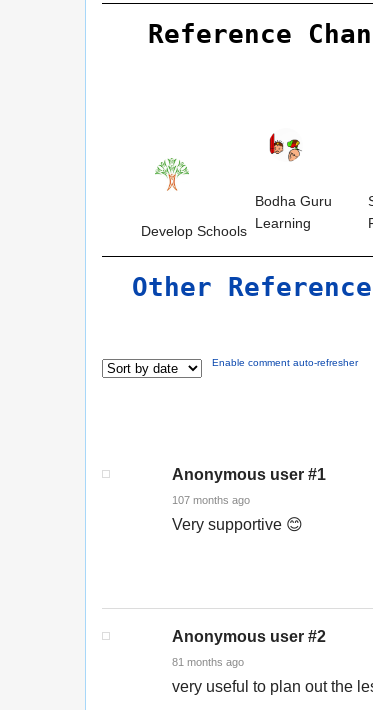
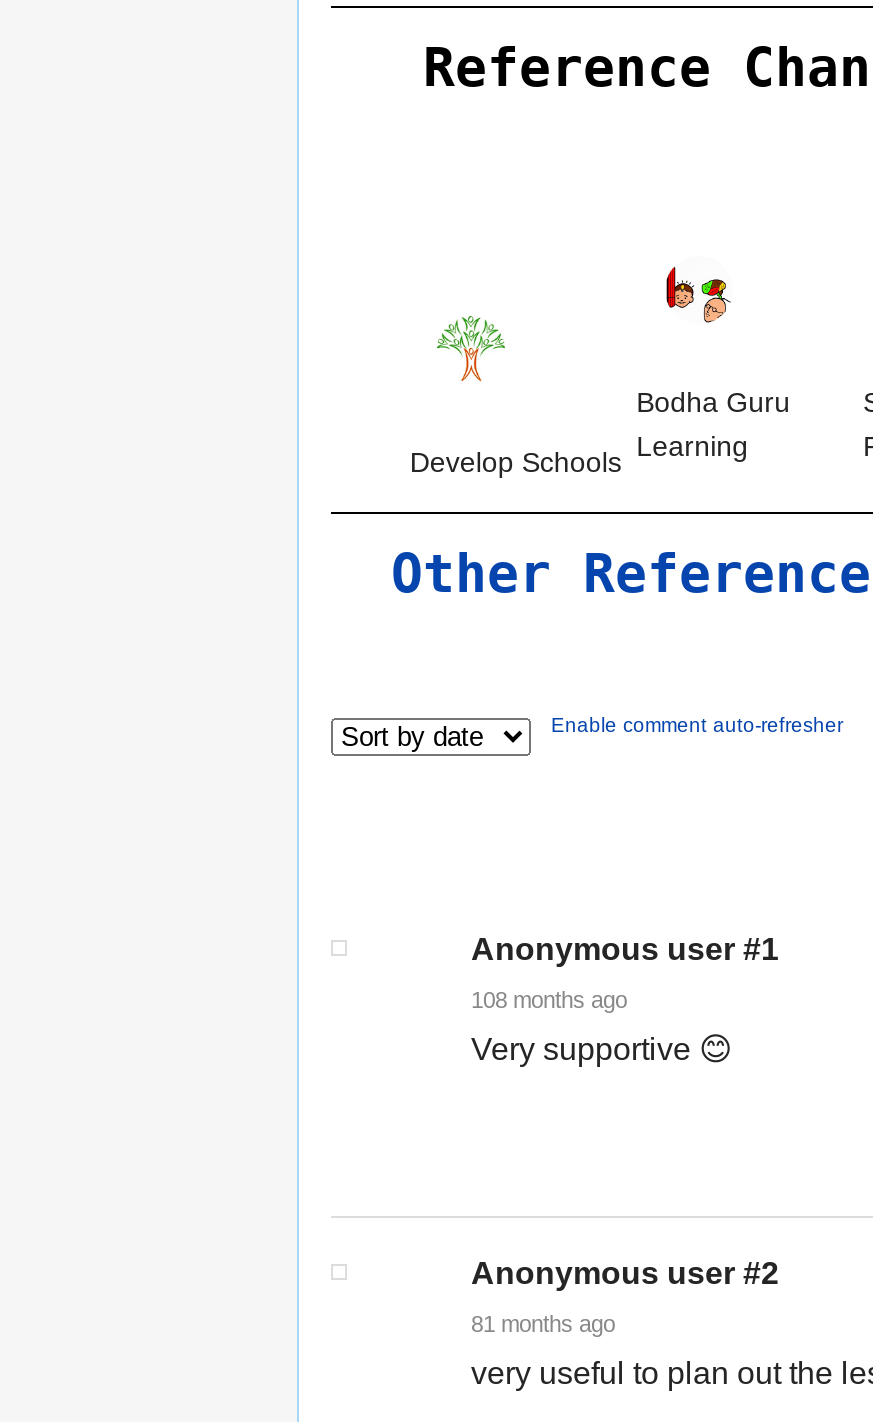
- 107 months ago
+ 108 months ago
